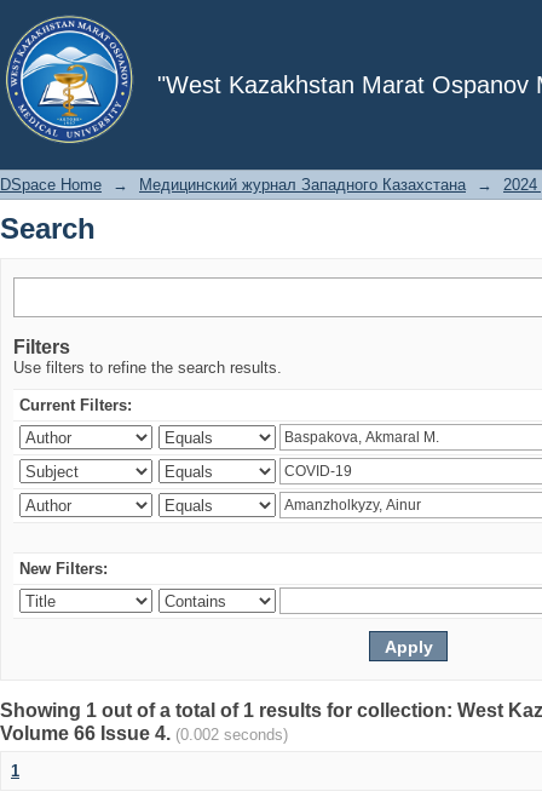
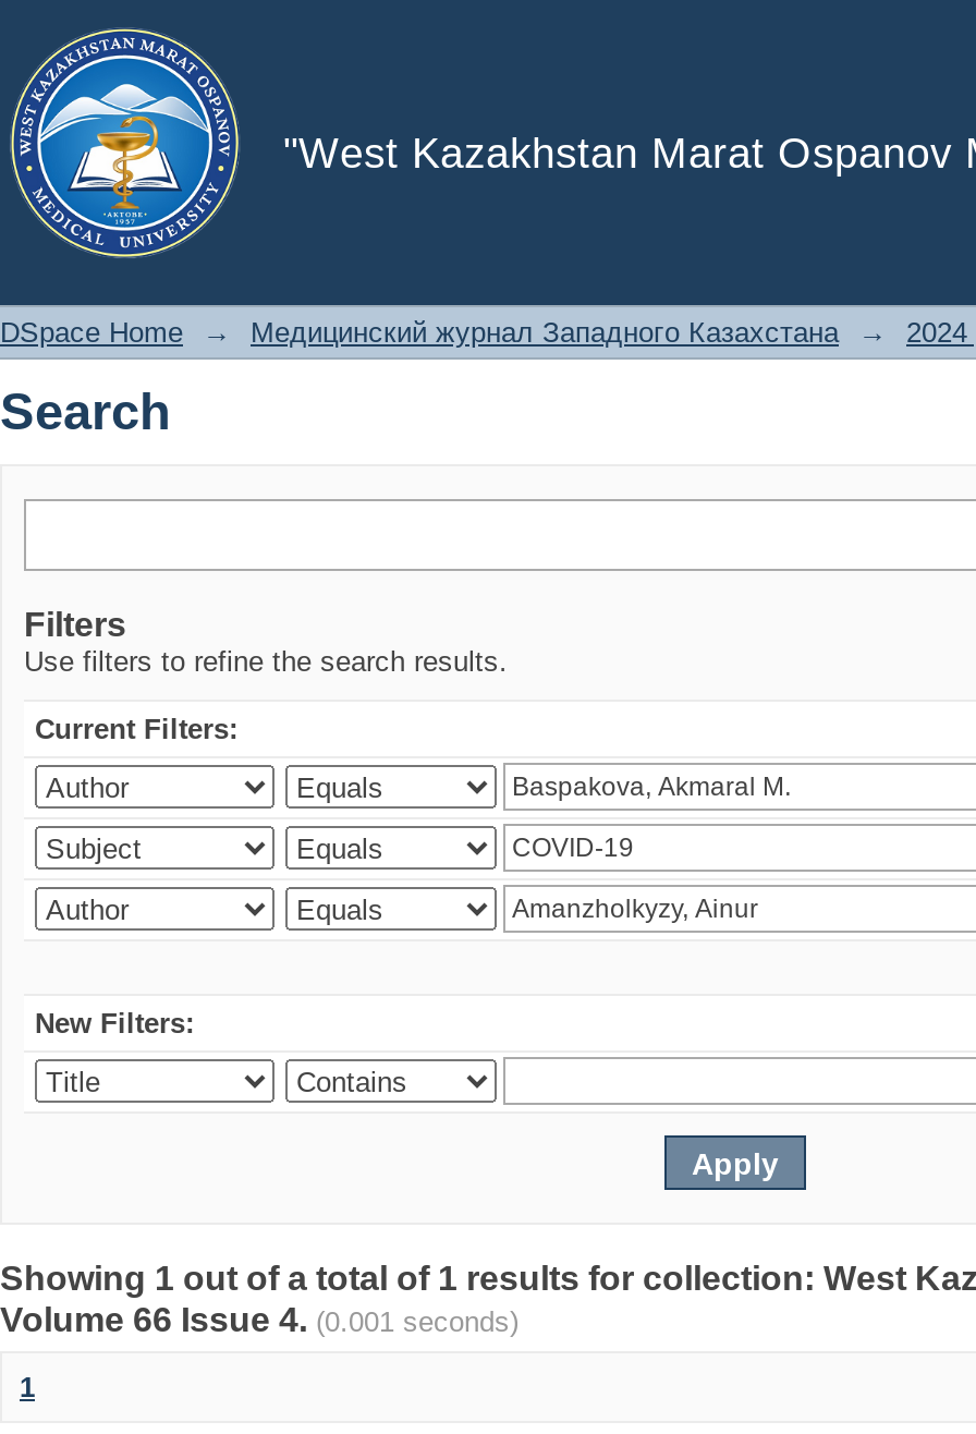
- Volume 66 Issue 4. (0.002 seconds)
+ Volume 66 Issue 4. (0.001 seconds)
